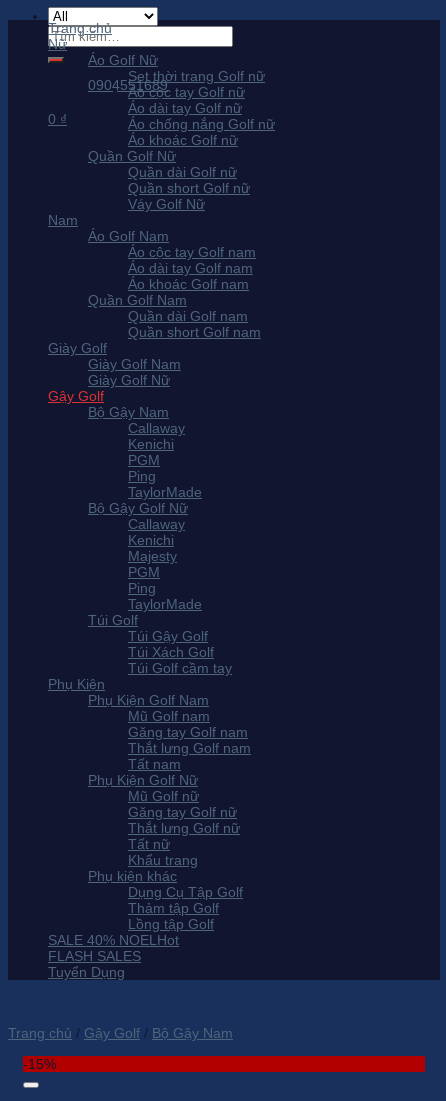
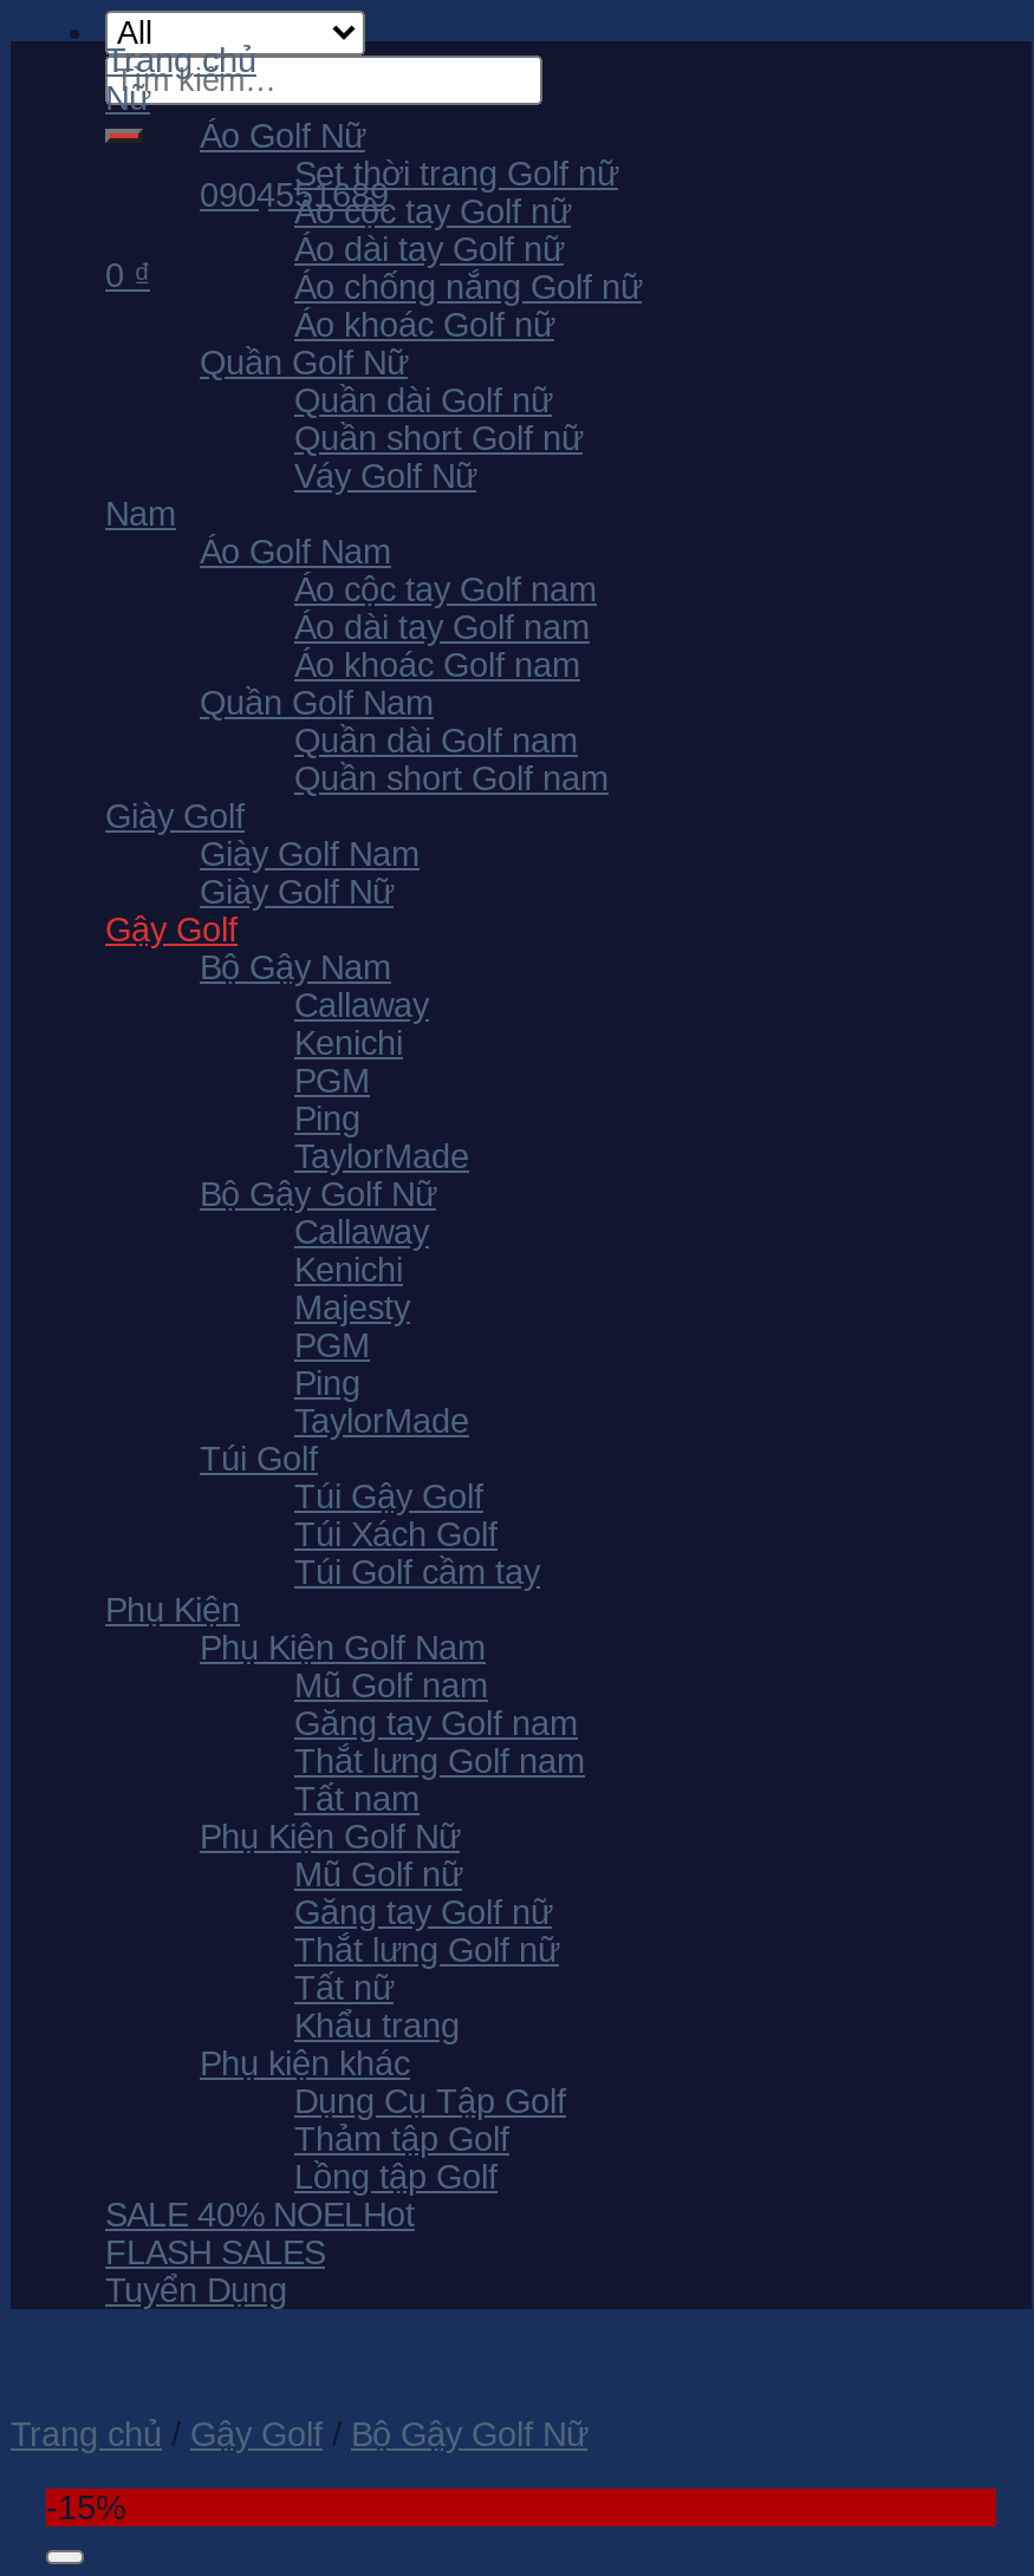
- Trang chủ / Gậy Golf / Bộ Gậy Nam
+ Trang chủ / Gậy Golf / Bộ Gậy Golf Nữ
